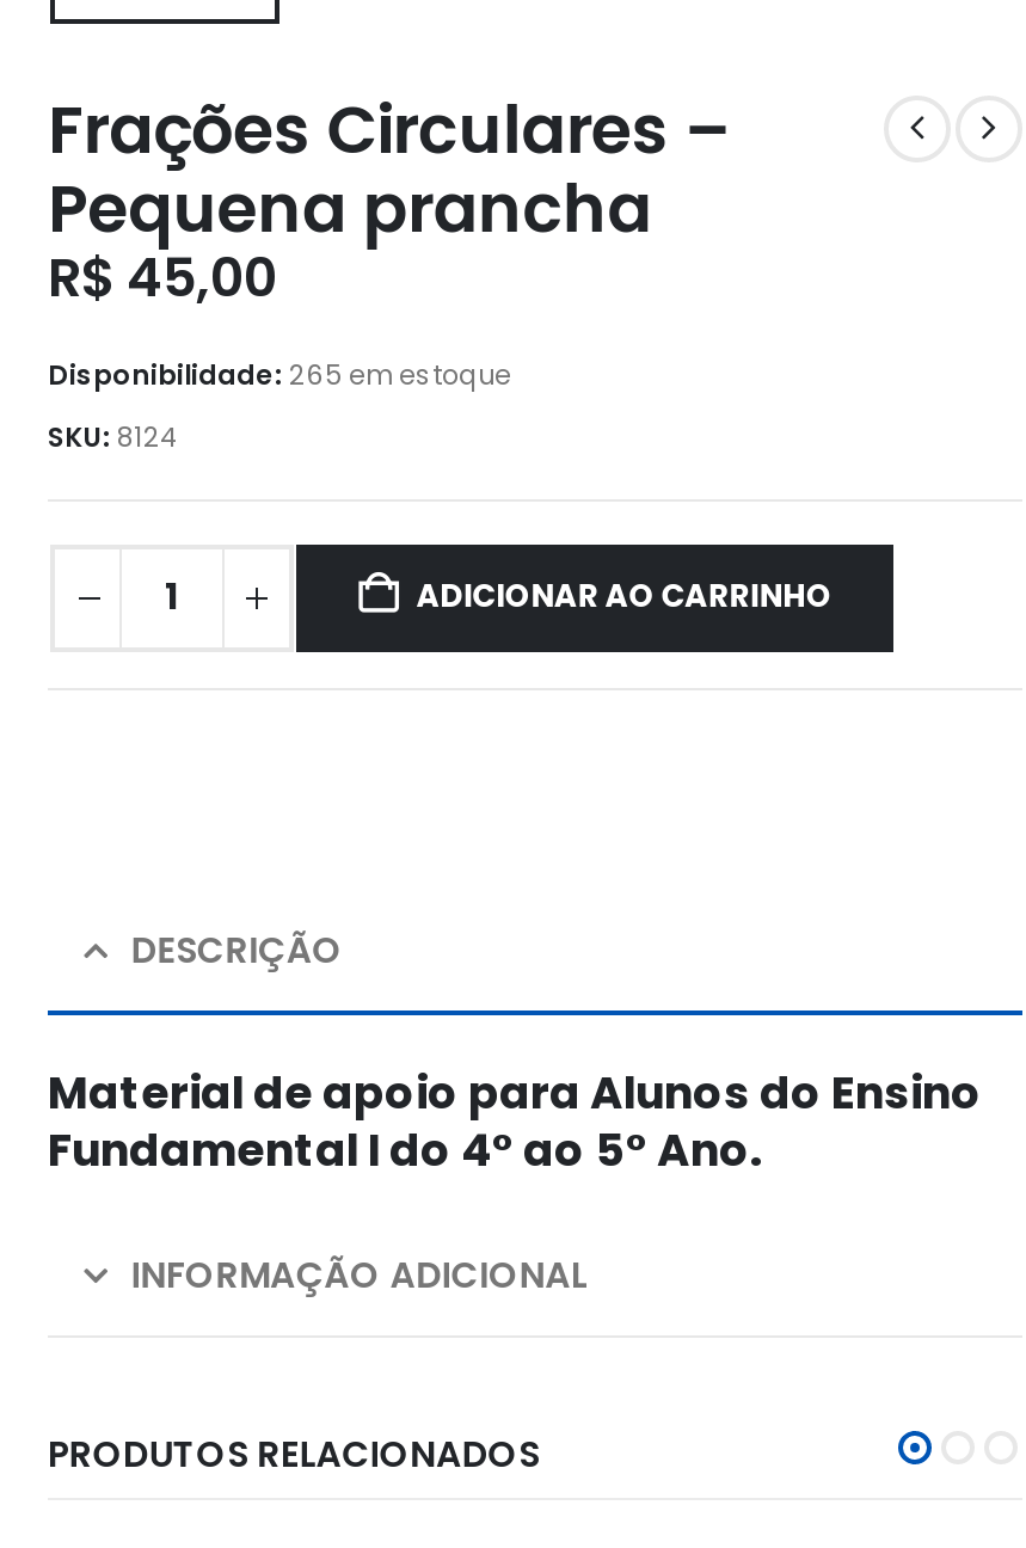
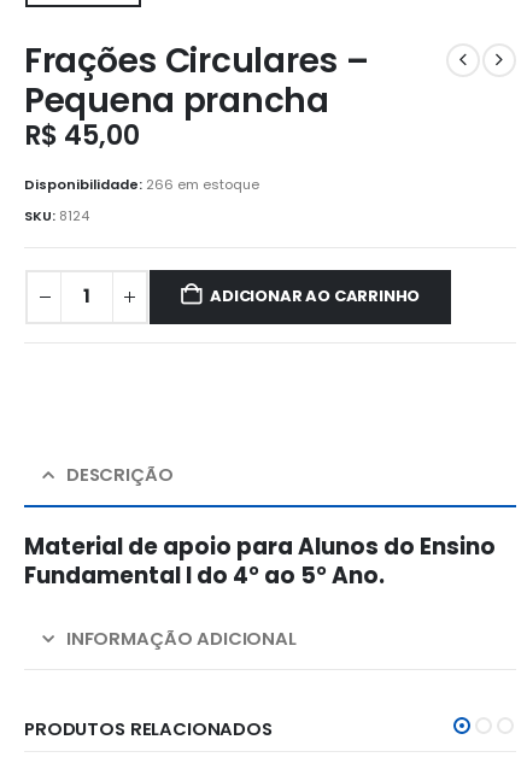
- Disponibilidade: 265 em estoque
+ Disponibilidade: 266 em estoque
